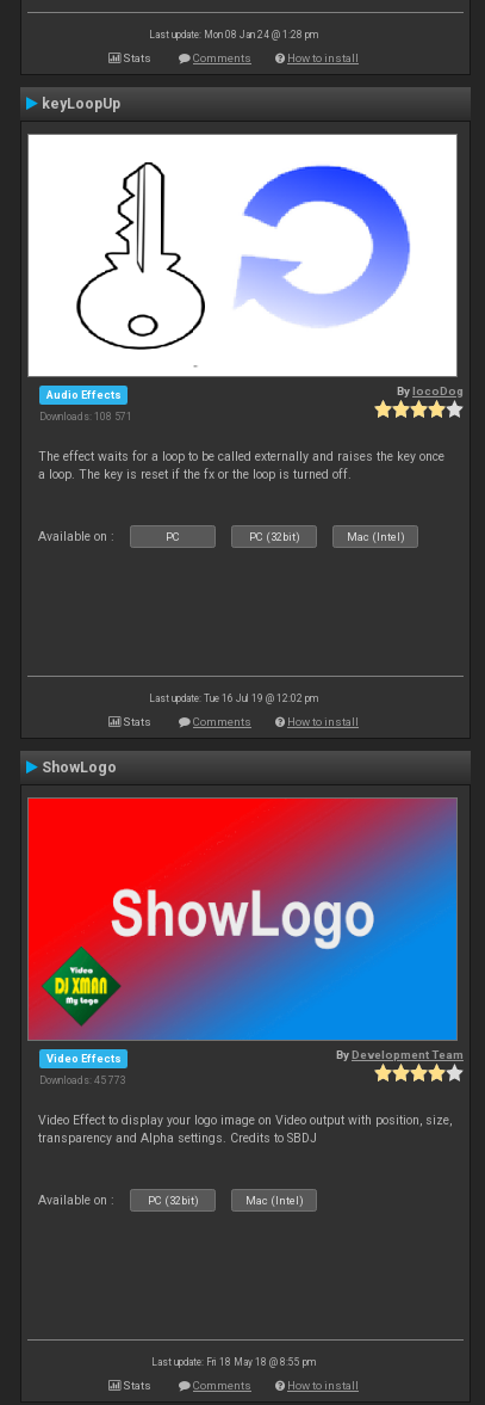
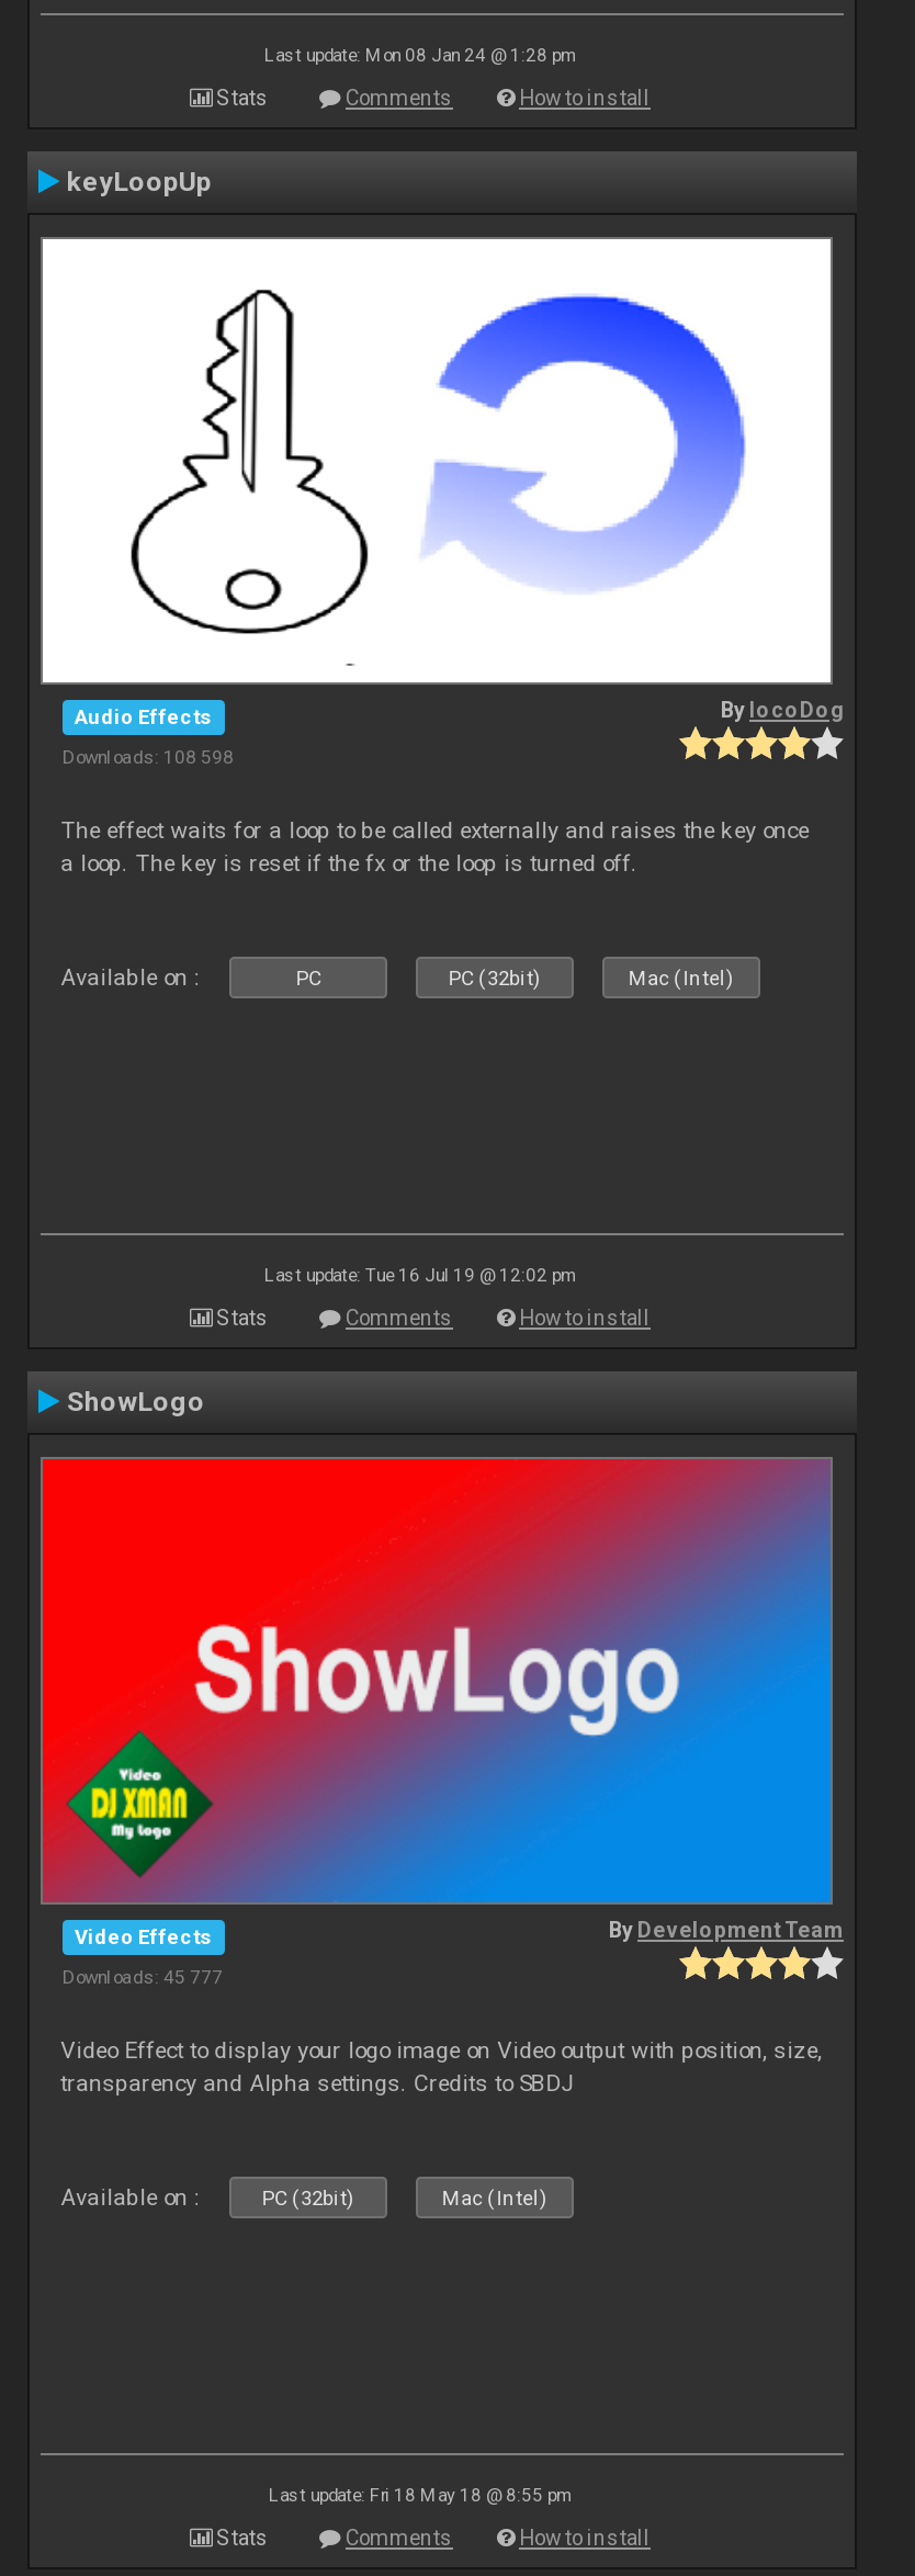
- Downloads: 108 571
+ Downloads: 108 598

- Downloads: 45 773
+ Downloads: 45 777
